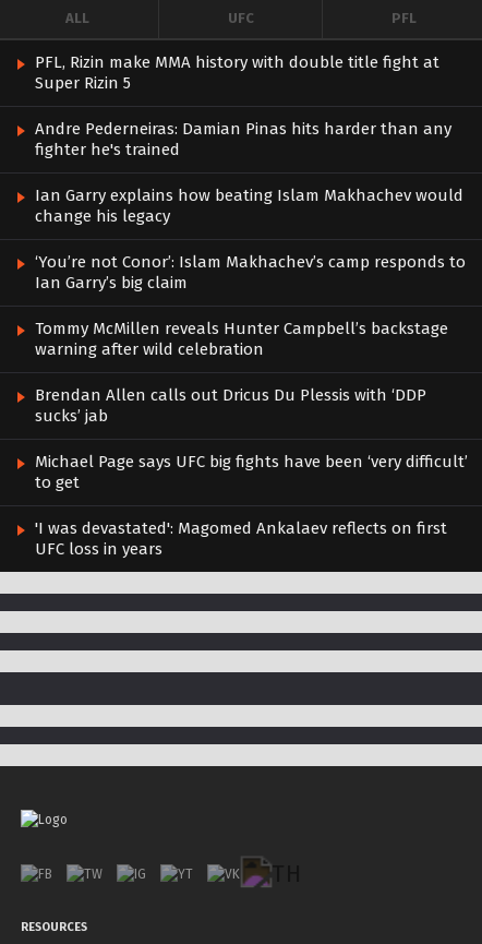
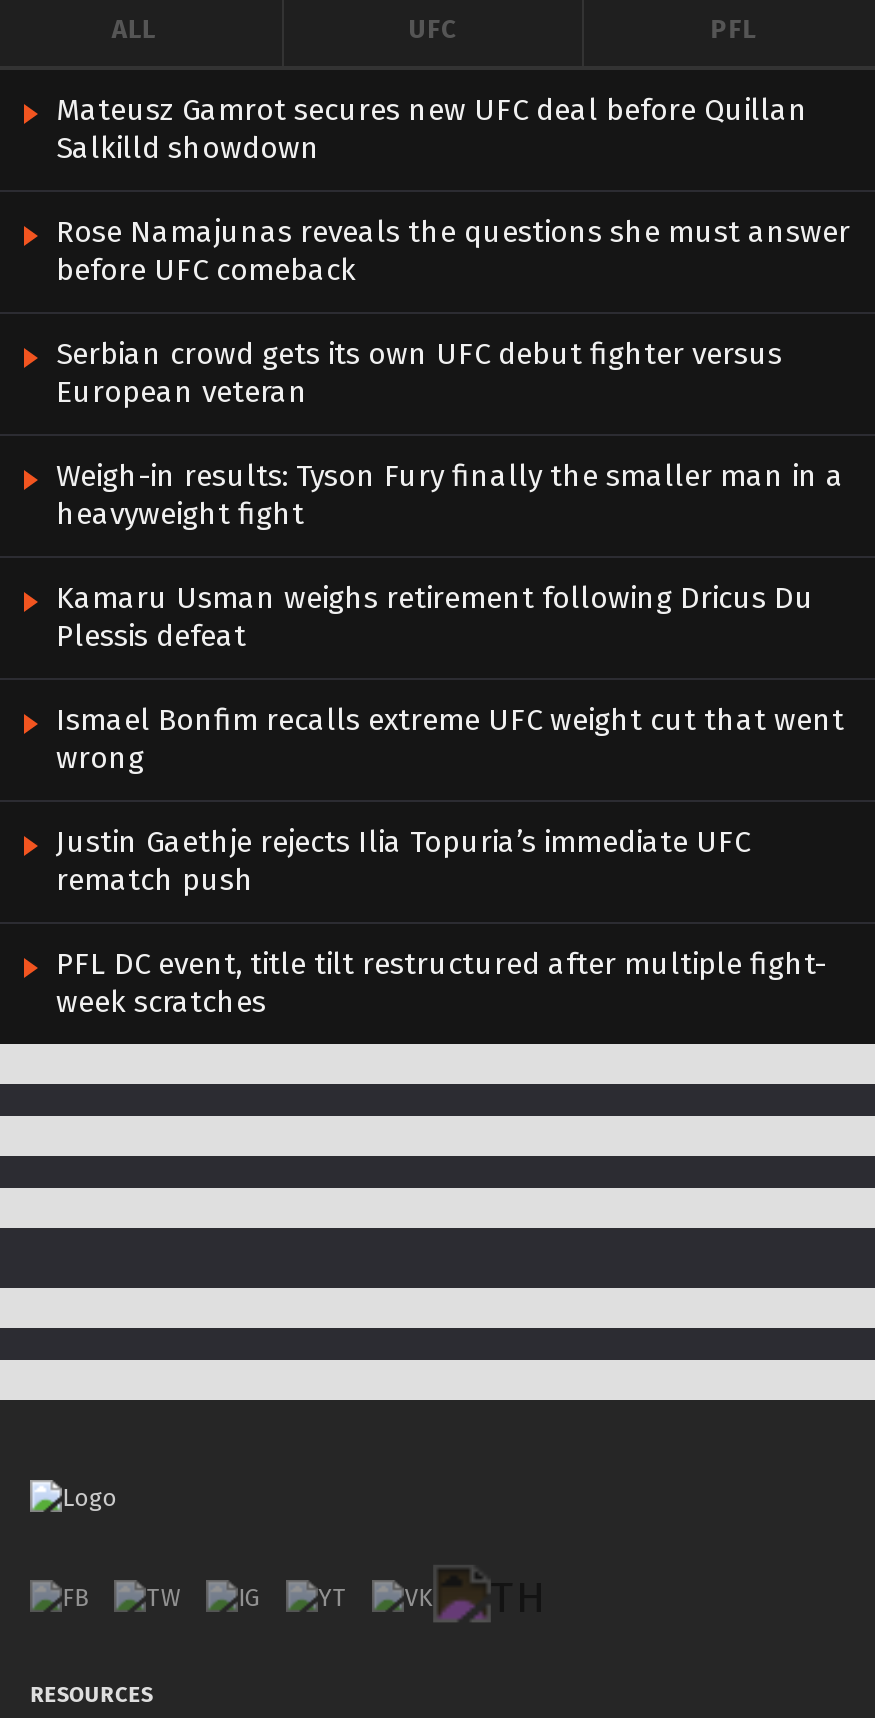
- PFL, Rizin make MMA history with double title fight at
- Super Rizin 5
+ Mateusz Gamrot secures new UFC deal before Quillan
+ Salkilld showdown

- Andre Pederneiras: Damian Pinas hits harder than any
- fighter he's trained
+ Rose Namajunas reveals the questions she must answer
+ before UFC comeback

- Ian Garry explains how beating Islam Makhachev would
- change his legacy
+ Serbian crowd gets its own UFC debut fighter versus
+ European veteran

- ‘You’re not Conor’: Islam Makhachev’s camp responds to
- Ian Garry’s big claim
+ Weigh-in results: Tyson Fury finally the smaller man in a
+ heavyweight fight

- Tommy McMillen reveals Hunter Campbell’s backstage
- warning after wild celebration
+ Kamaru Usman weighs retirement following Dricus Du
+ Plessis defeat

- Brendan Allen calls out Dricus Du Plessis with ‘DDP
- sucks’ jab
+ Ismael Bonfim recalls extreme UFC weight cut that went
+ wrong

- Michael Page says UFC big fights have been ‘very difficult’
- to get
+ Justin Gaethje rejects Ilia Topuria’s immediate UFC
+ rematch push

- 'I was devastated': Magomed Ankalaev reflects on first
- UFC loss in years
+ PFL DC event, title tilt restructured after multiple fight-
+ week scratches
